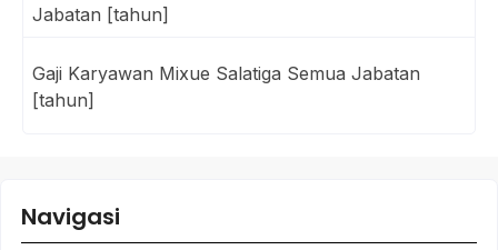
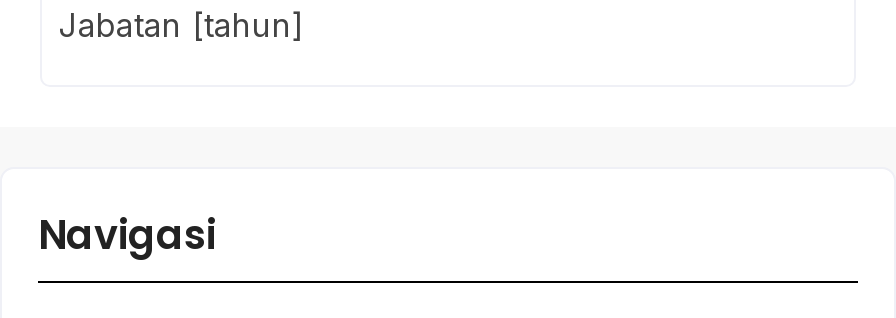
- Gaji Karyawan Mixue Salatiga Semua Jabatan
- [tahun]
